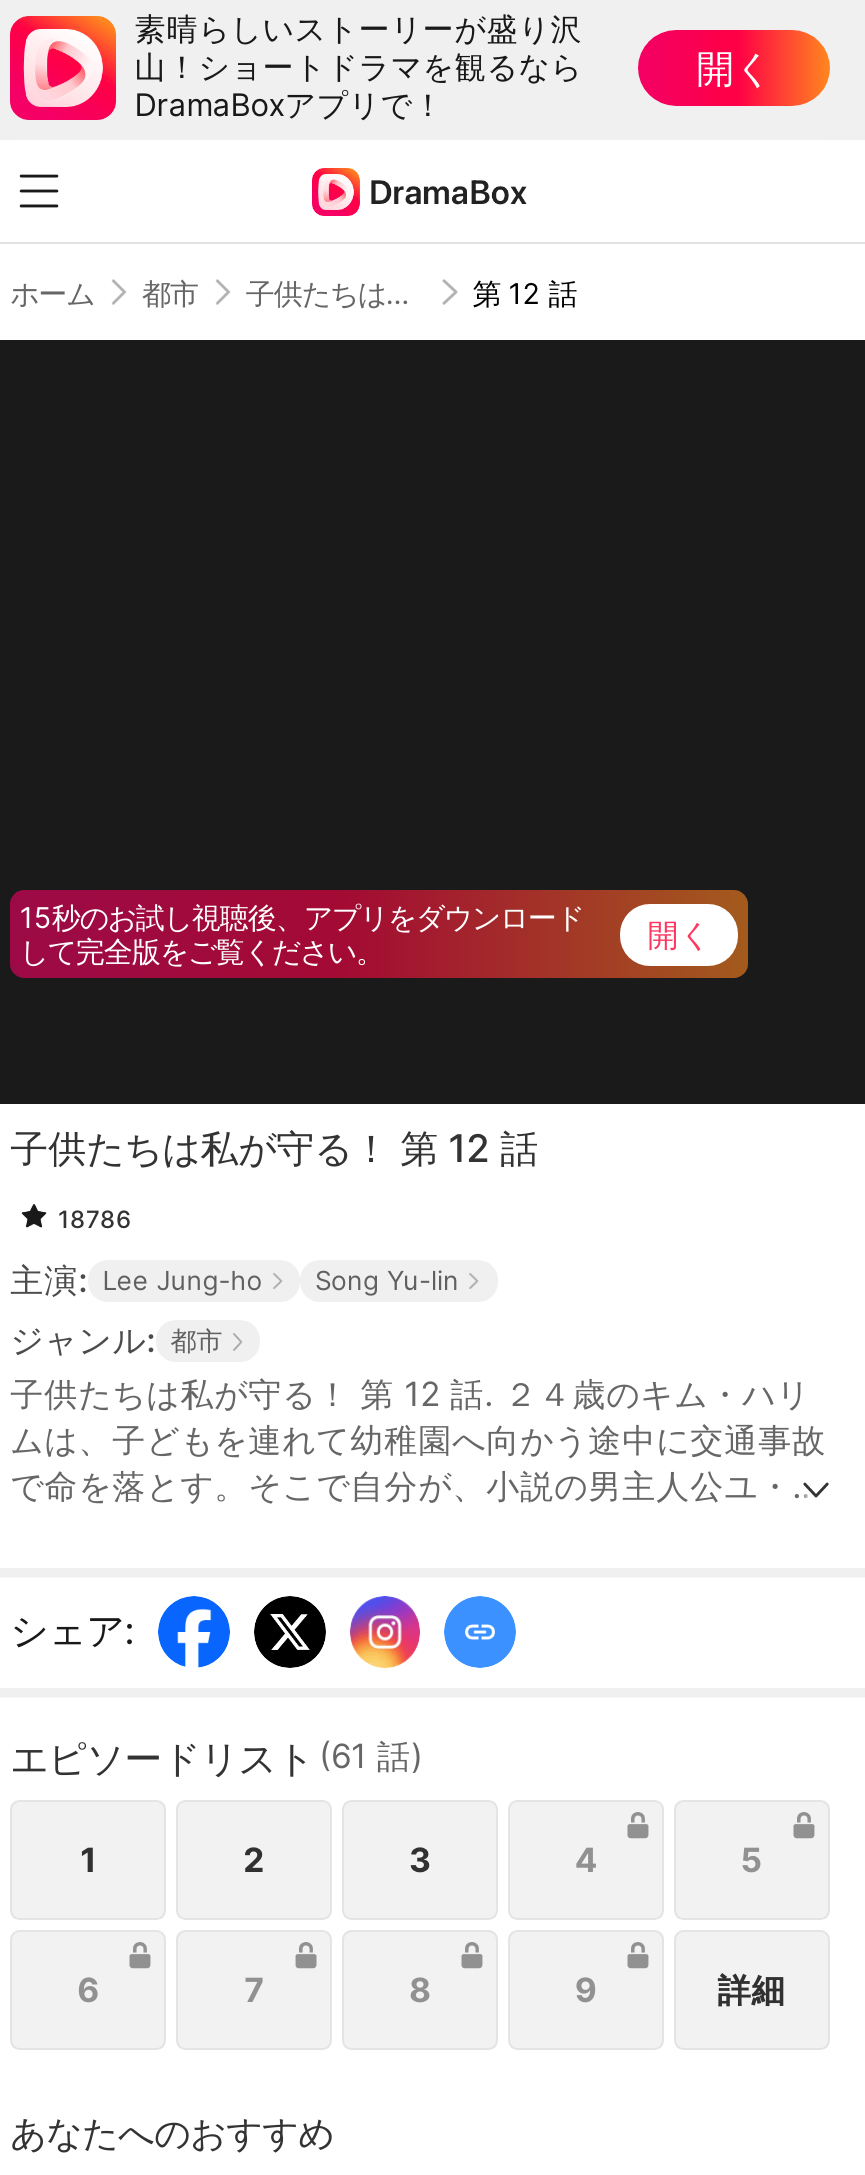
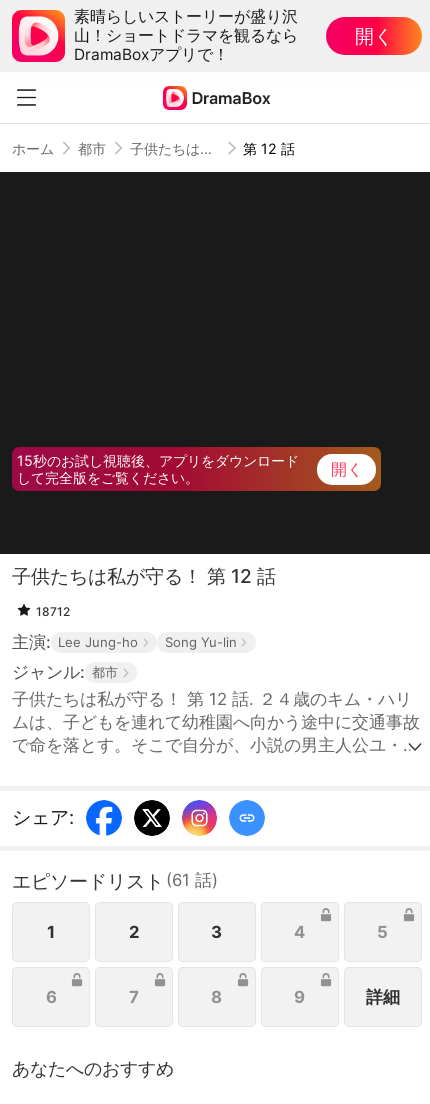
- 18786
+ 18712
